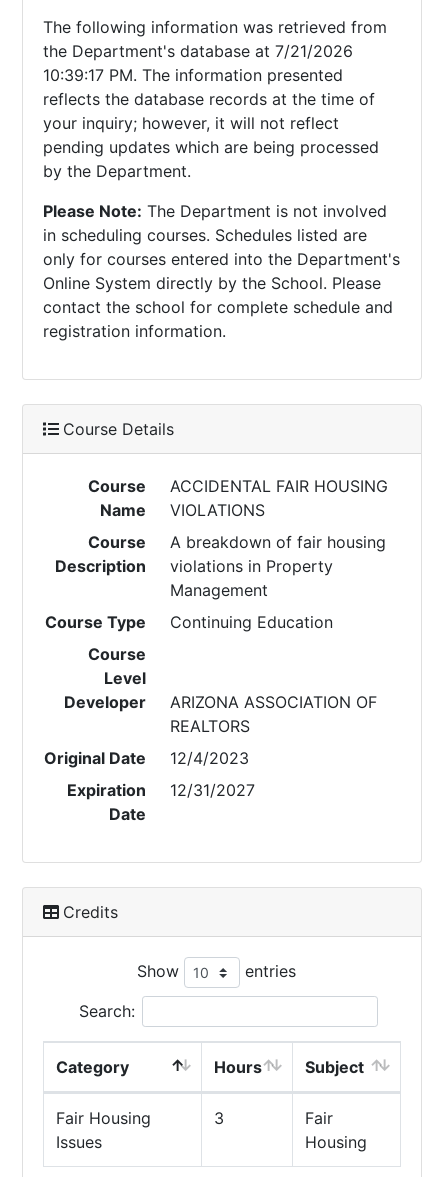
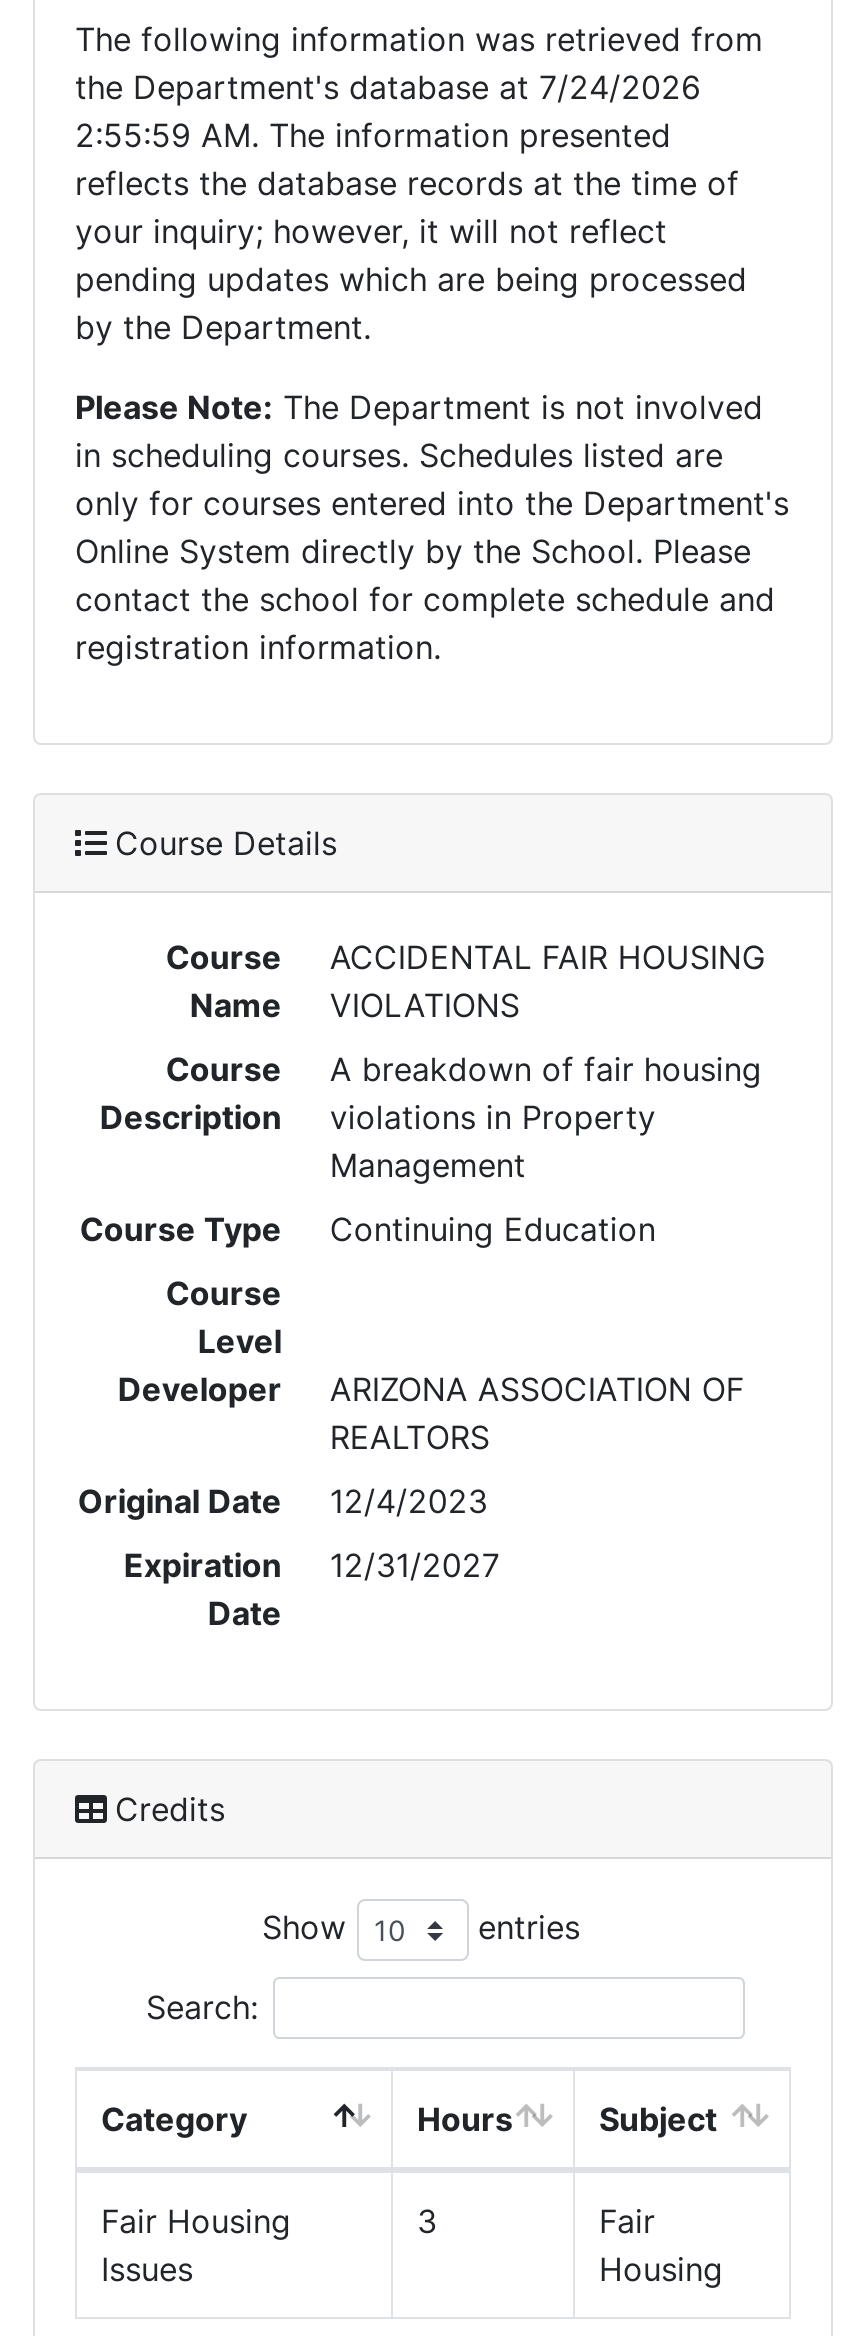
- the Department's database at 7/21/2026
+ the Department's database at 7/24/2026

- 10:39:17 PM. The information presented
+ 2:55:59 AM. The information presented
